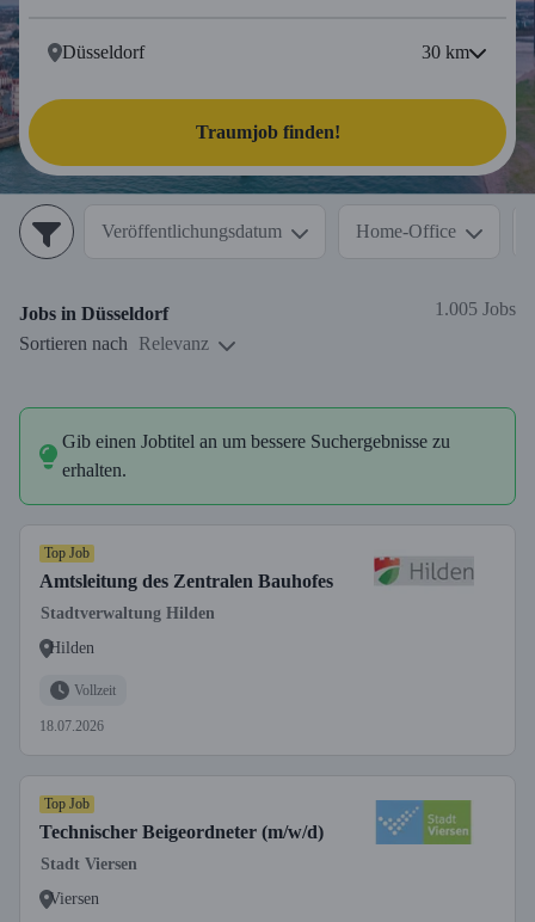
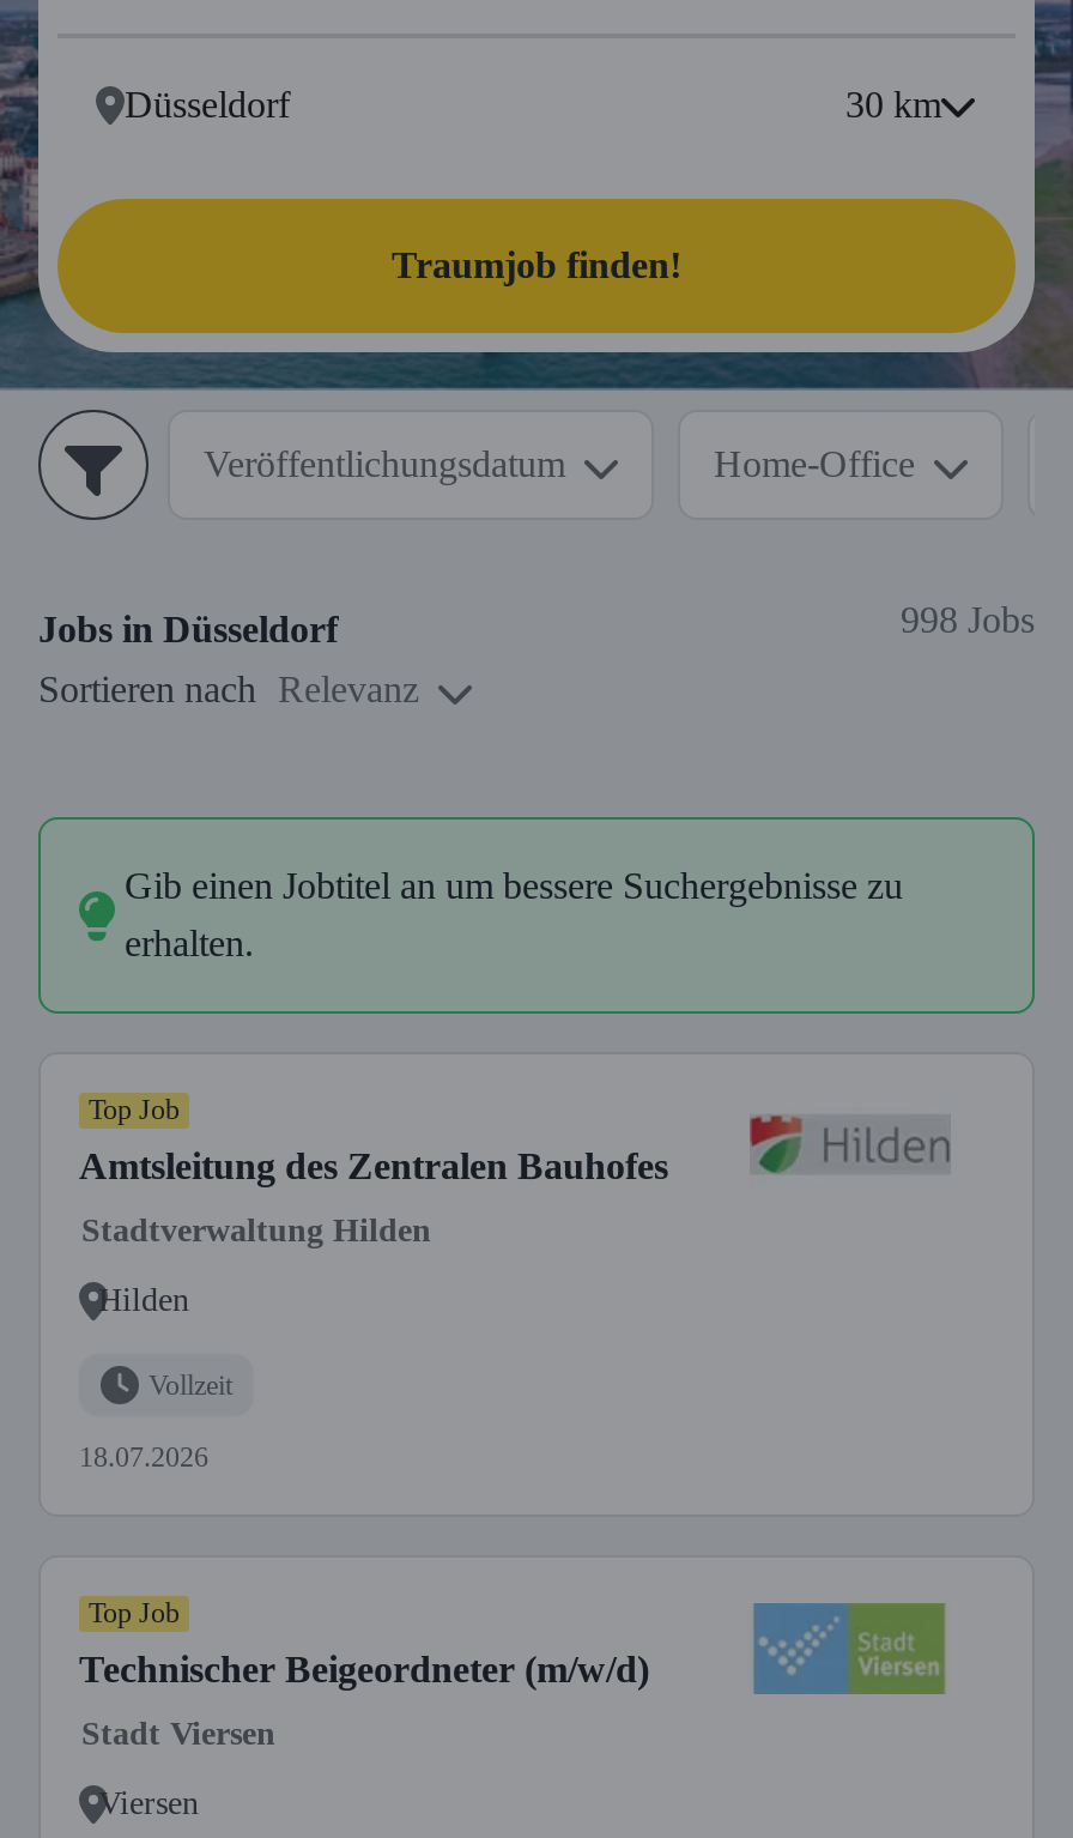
- 1.005 Jobs
+ 998 Jobs
